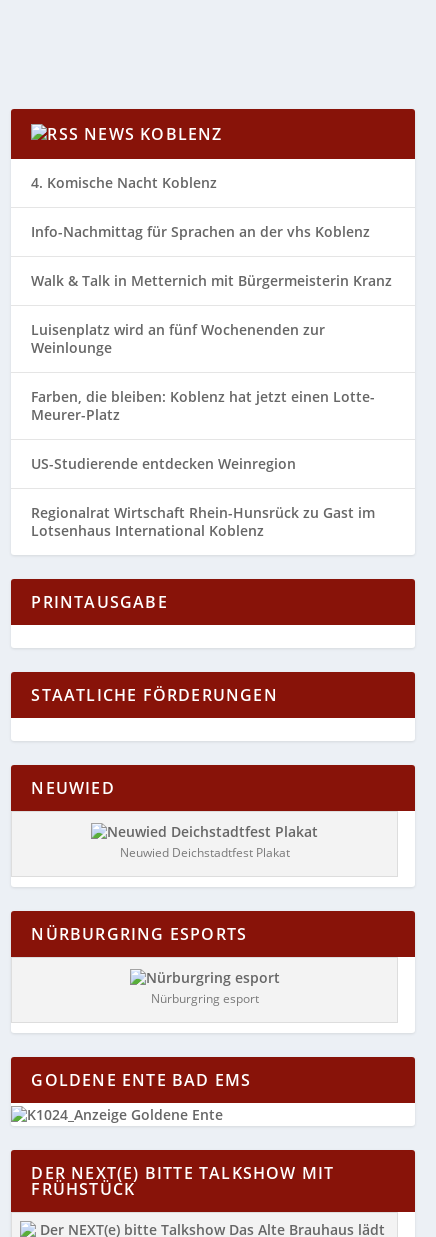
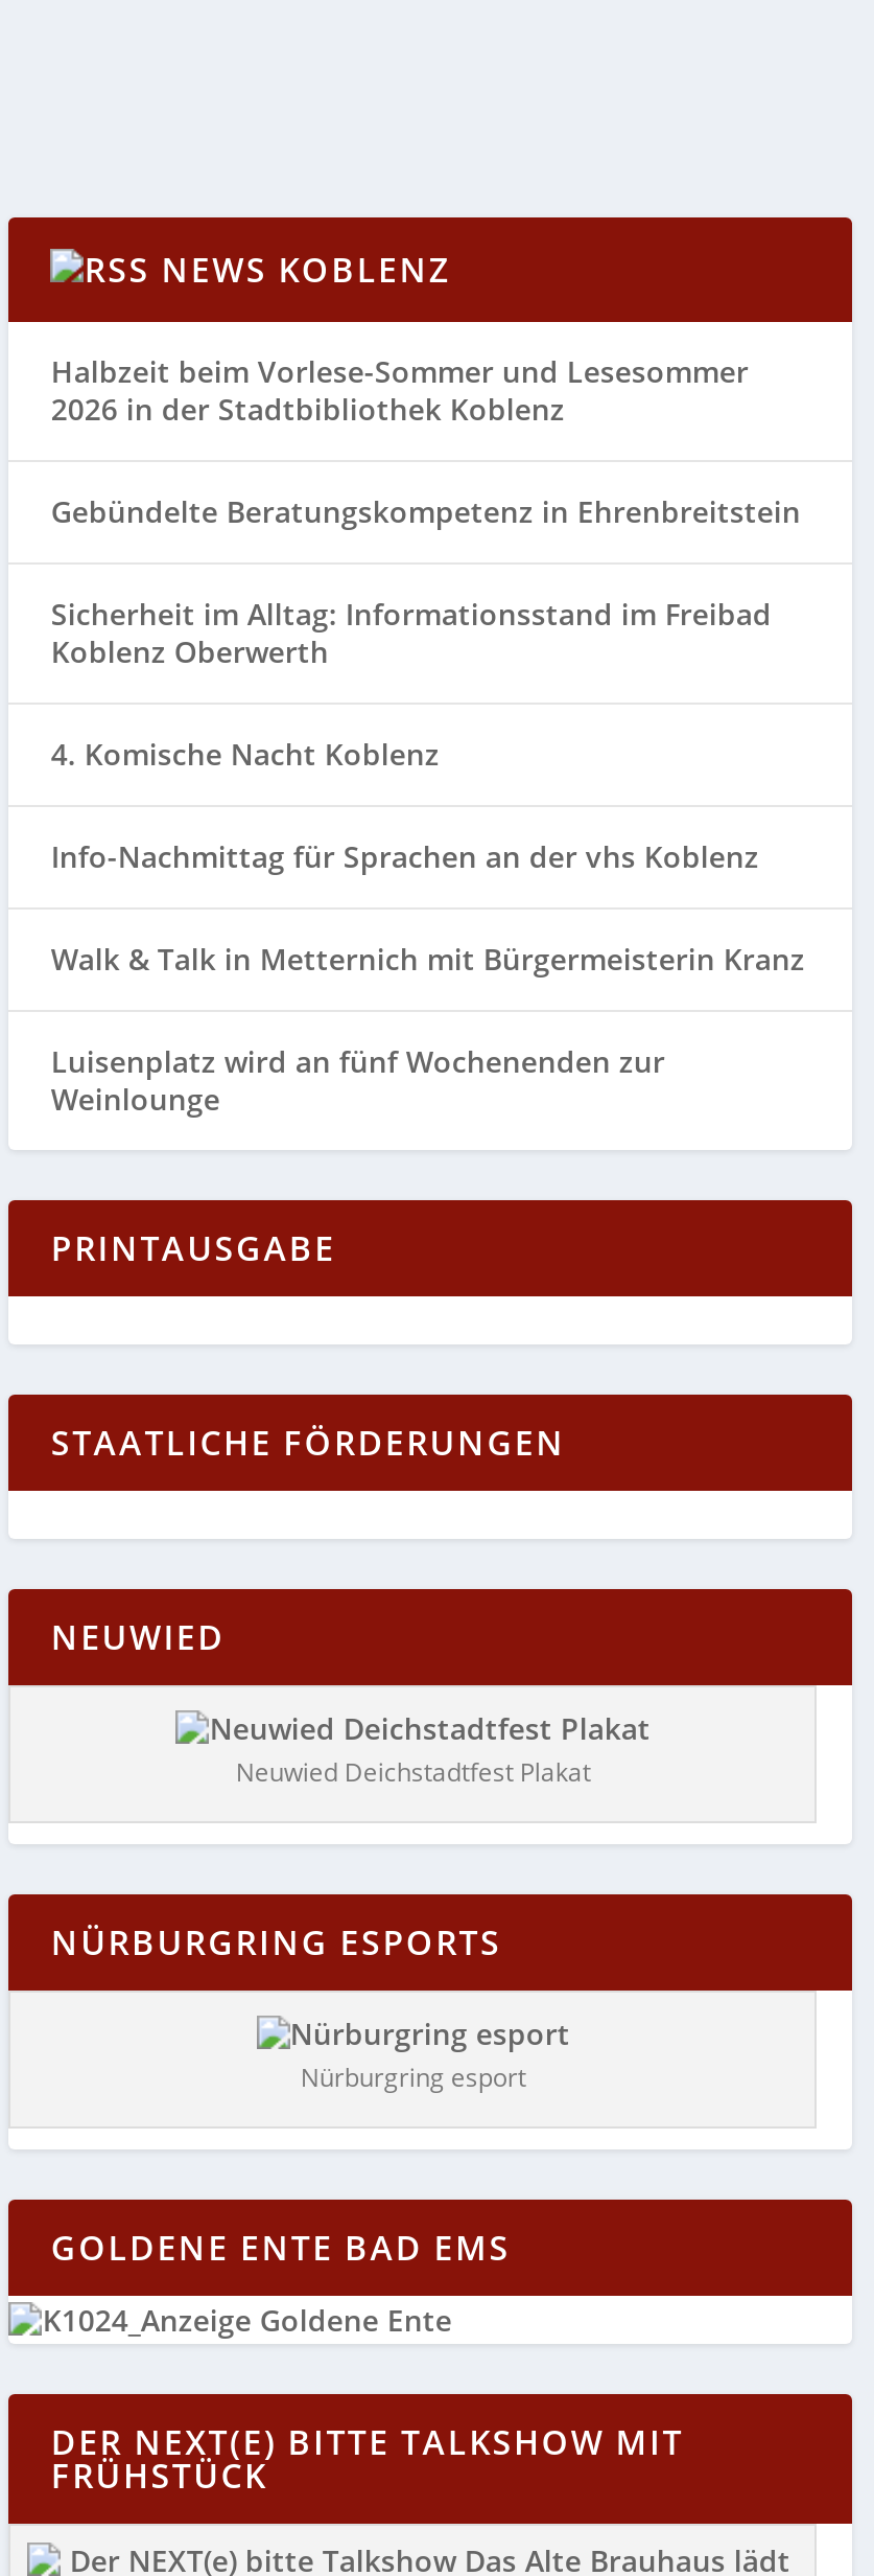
+ Halbzeit beim Vorlese-Sommer und Lesesommer
+ 2026 in der Stadtbibliothek Koblenz
+ Gebündelte Beratungskompetenz in Ehrenbreitstein
+ Sicherheit im Alltag: Informationsstand im Freibad
+ Koblenz Oberwerth

moved down: 4. Komische Nacht Koblenz | Info-Nachmittag für Sprachen an der vhs Koblenz | Walk & Talk in Metternich mit Bürgermeisterin Kranz | Luisenplatz wird an fünf Wochenenden zur | Weinlounge

- Farben, die bleiben: Koblenz hat jetzt einen Lotte-
- Meurer-Platz
- US-Studierende entdecken Weinregion
- Regionalrat Wirtschaft Rhein-Hunsrück zu Gast im
- Lotsenhaus International Koblenz
